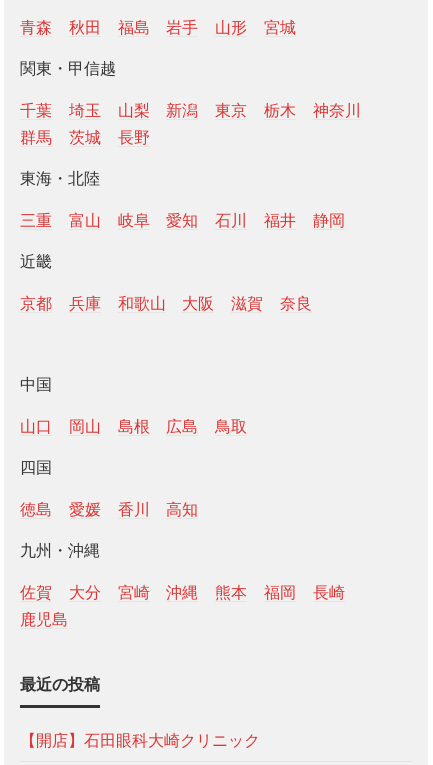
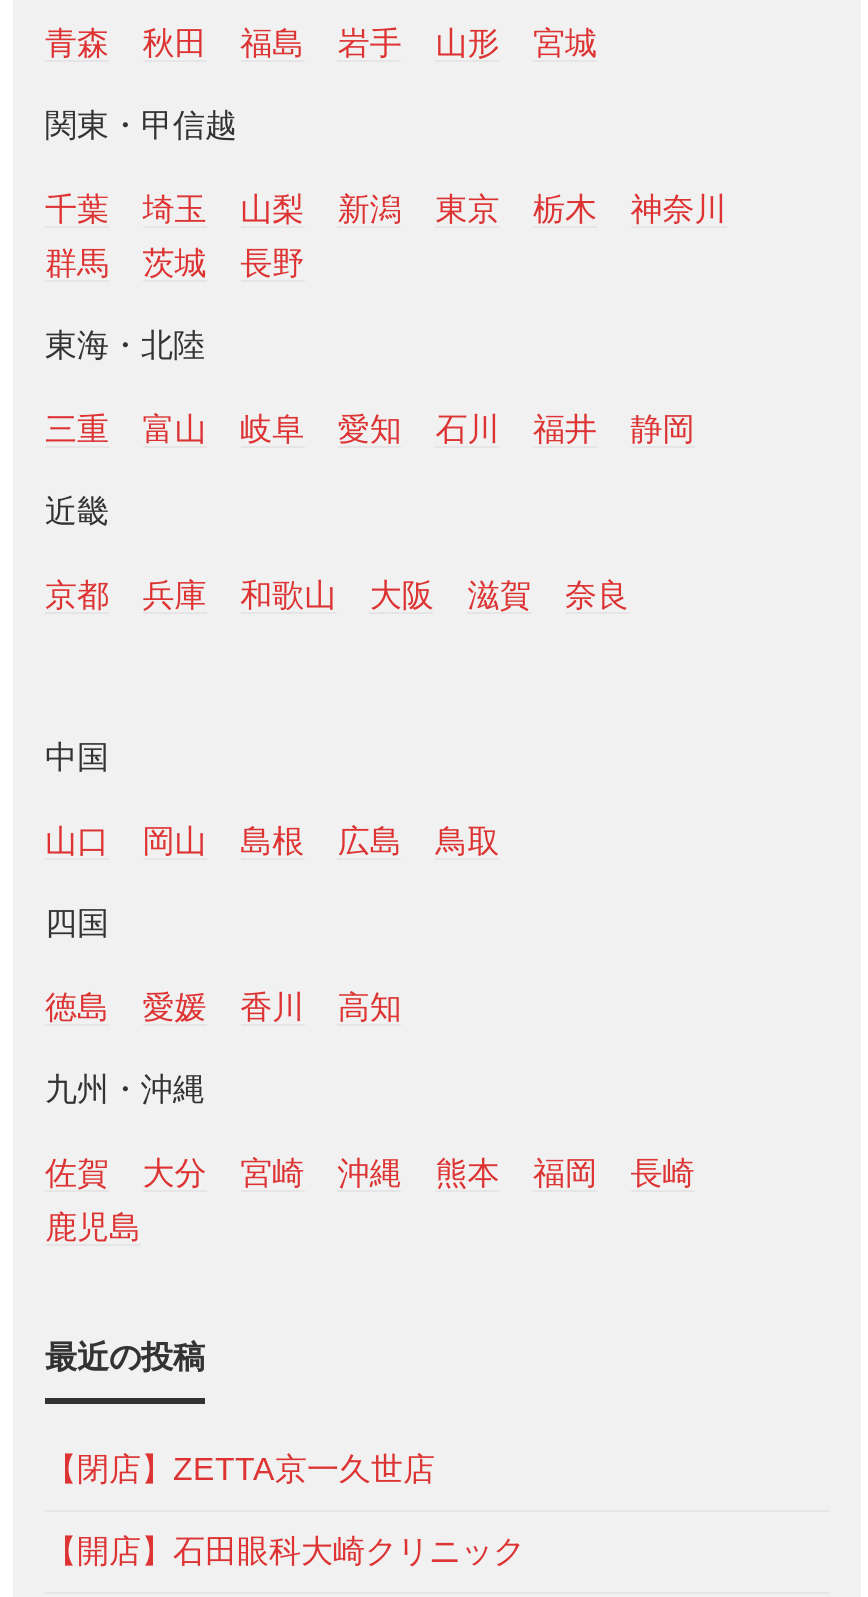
+ 【閉店】ZETTA京一久世店
